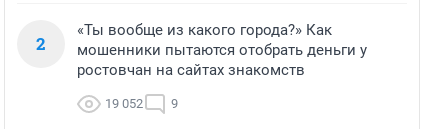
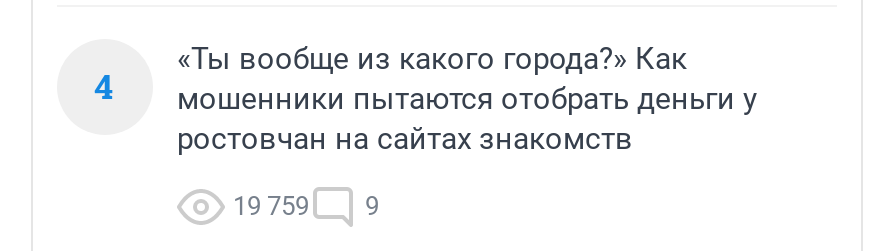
- 2 мошенники пытаются отобрать деньги у
+ 4 мошенники пытаются отобрать деньги у

- 19 052 9
+ 19 759 9
